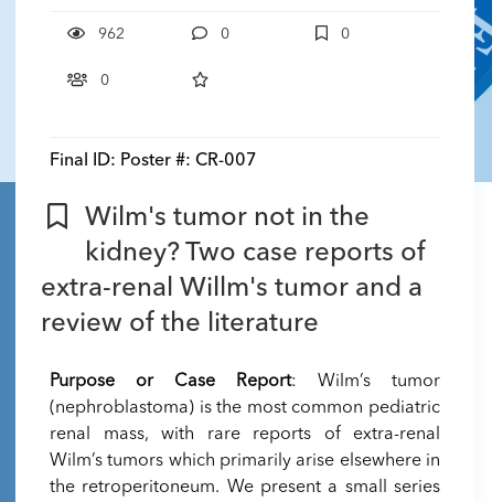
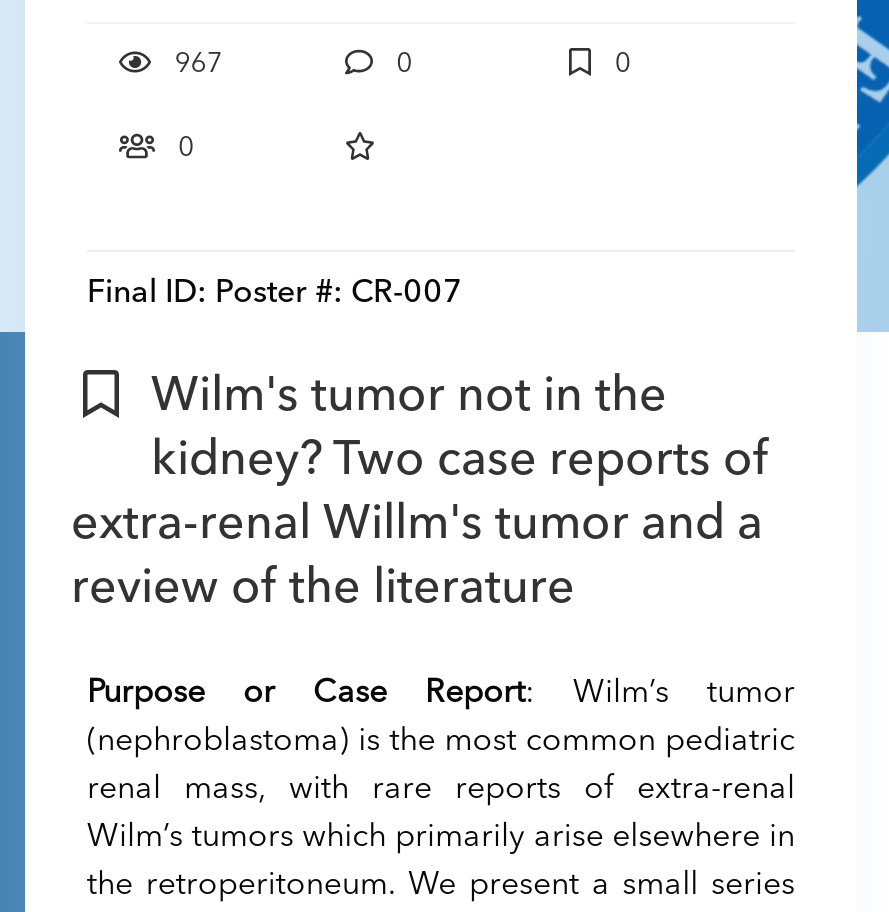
- 962
+ 967
